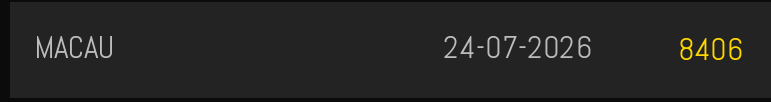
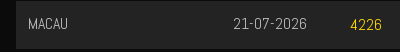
- 24-07-2026
+ 21-07-2026

- 8406
+ 4226
